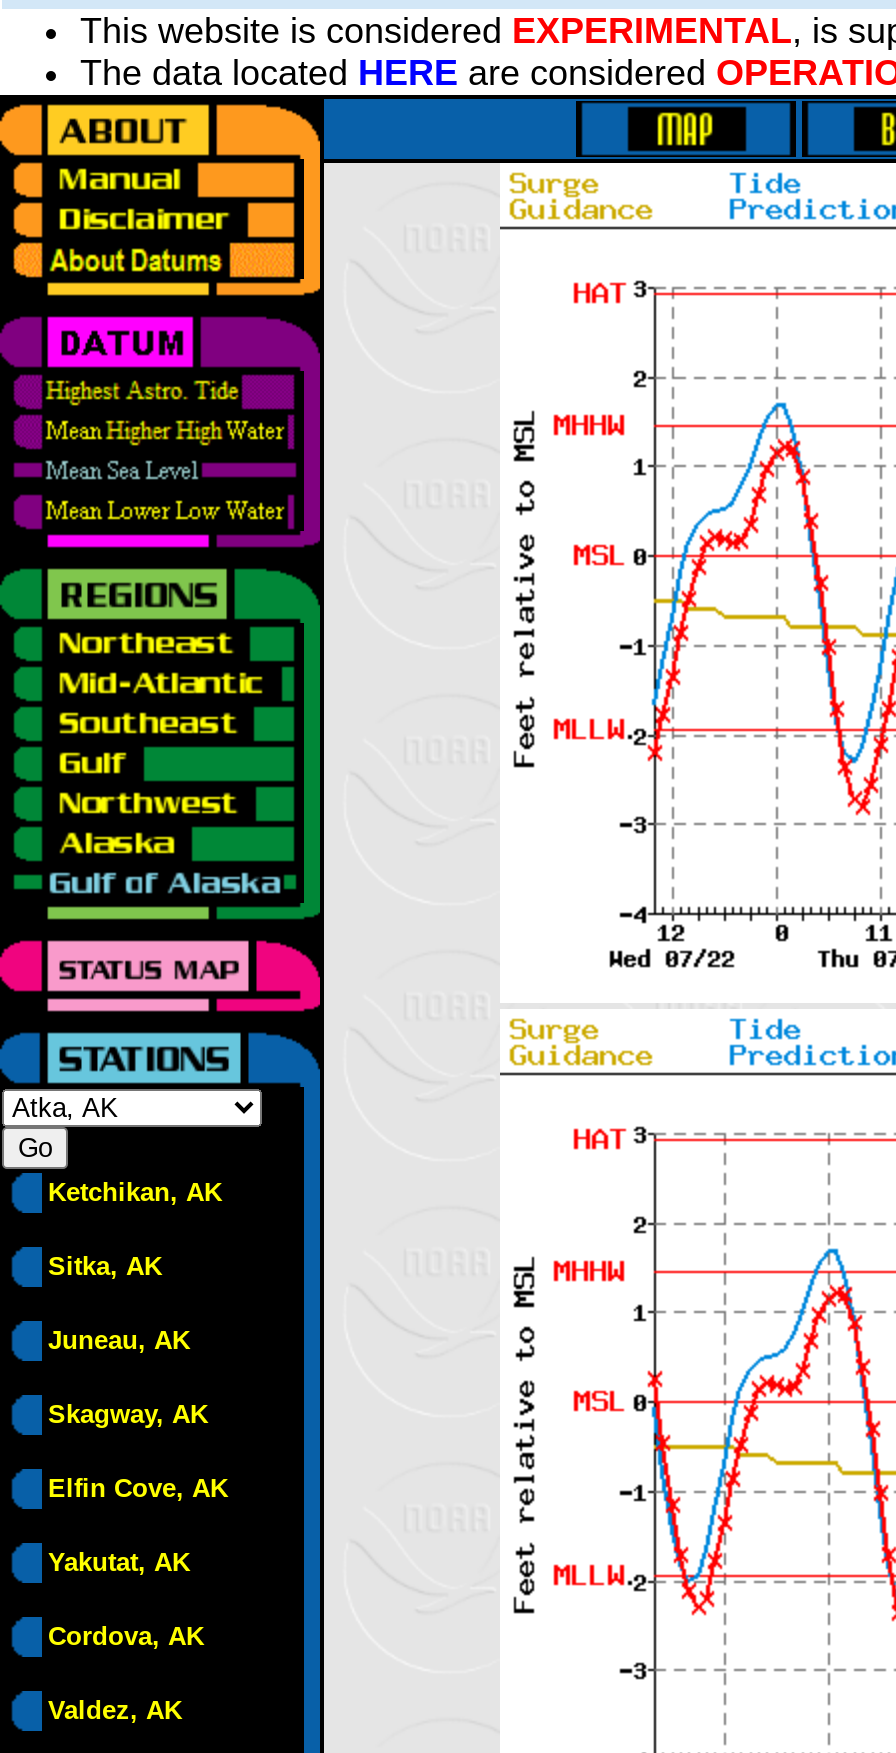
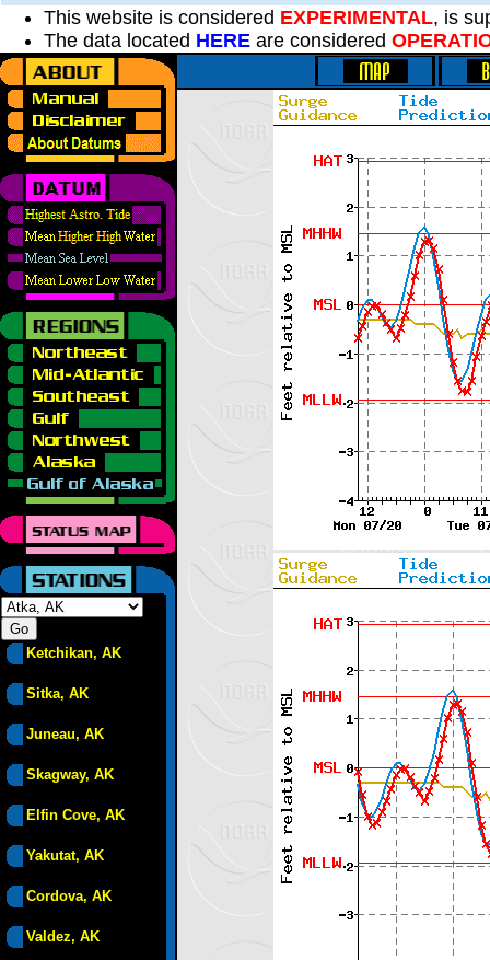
- [image]
+ [image]

- [image]
+ [image]
